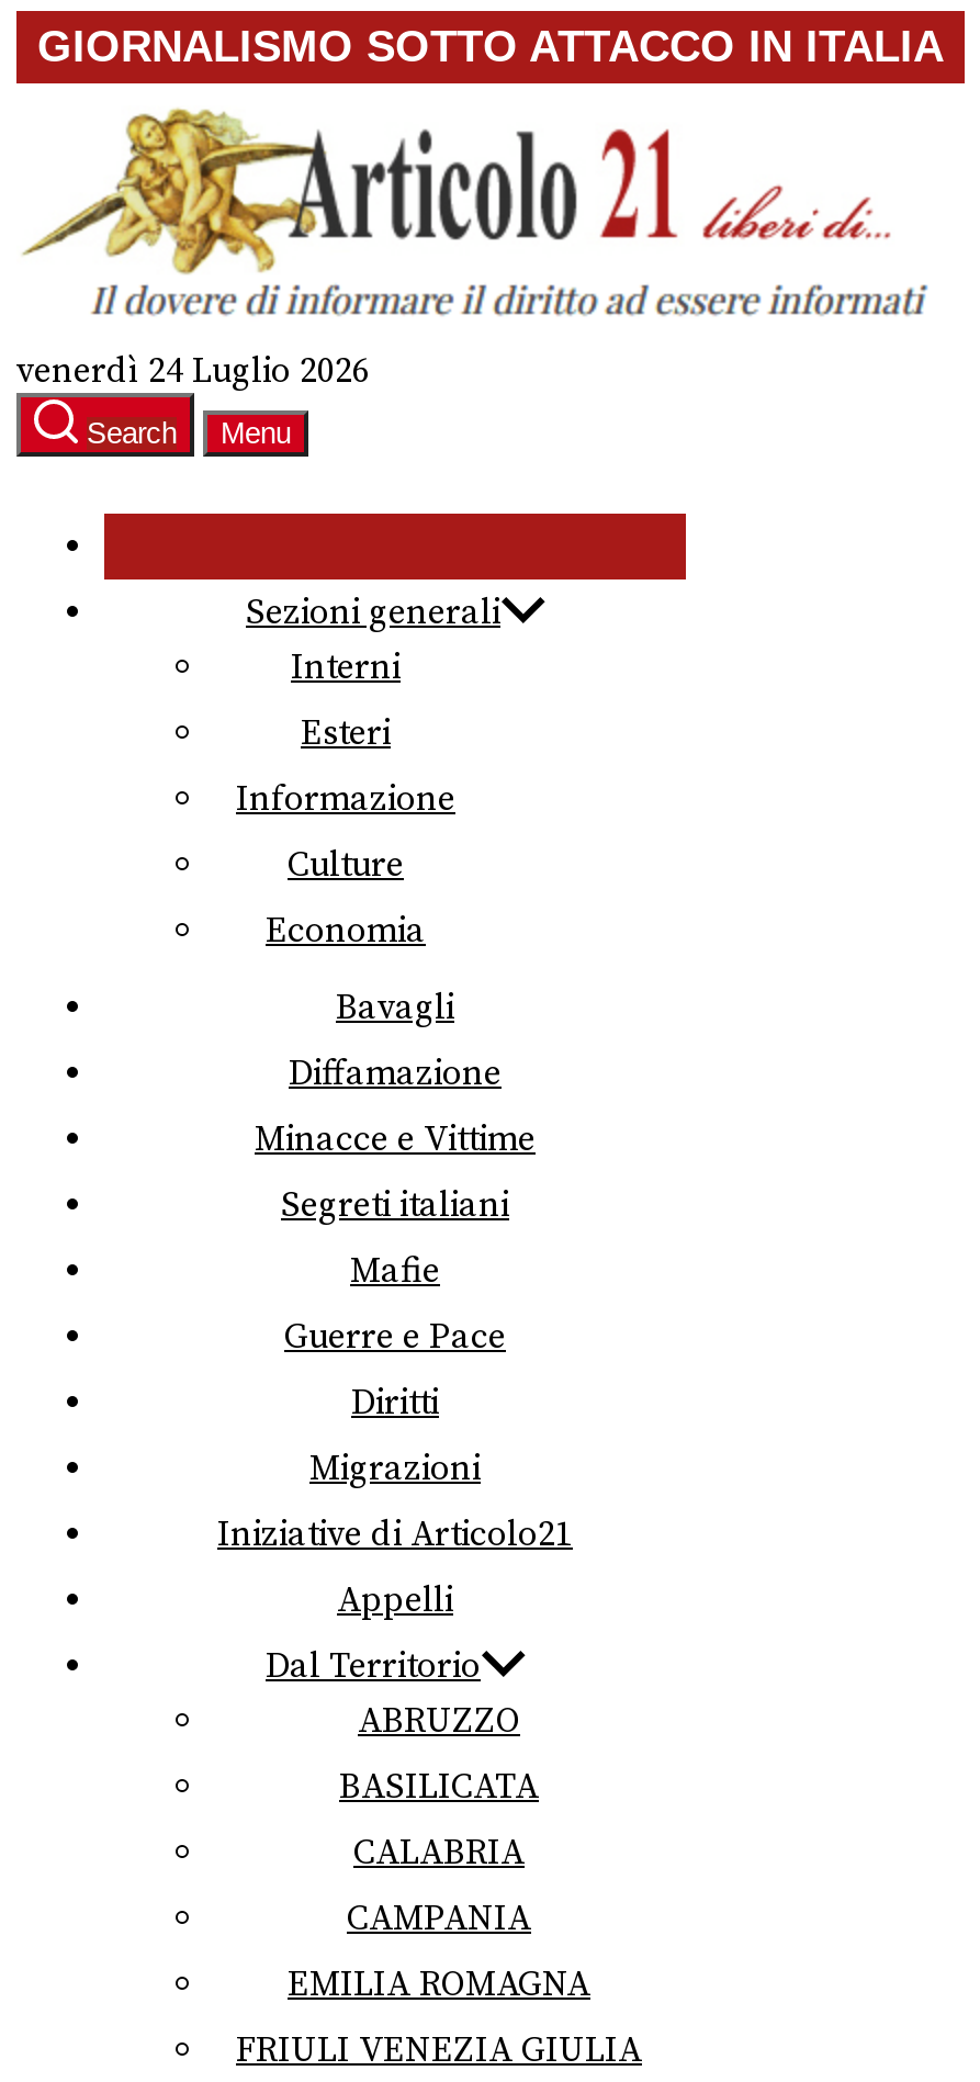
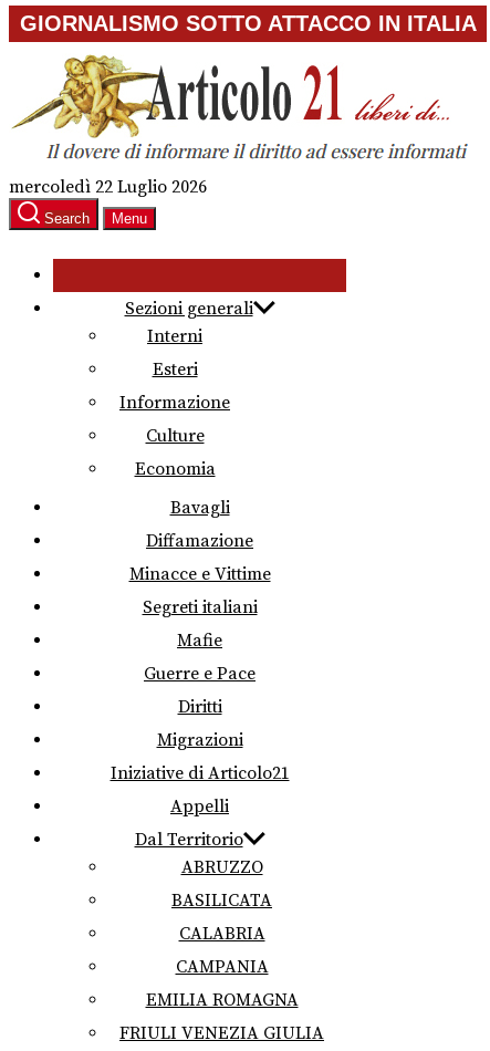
- venerdì 24 Luglio 2026
+ mercoledì 22 Luglio 2026
